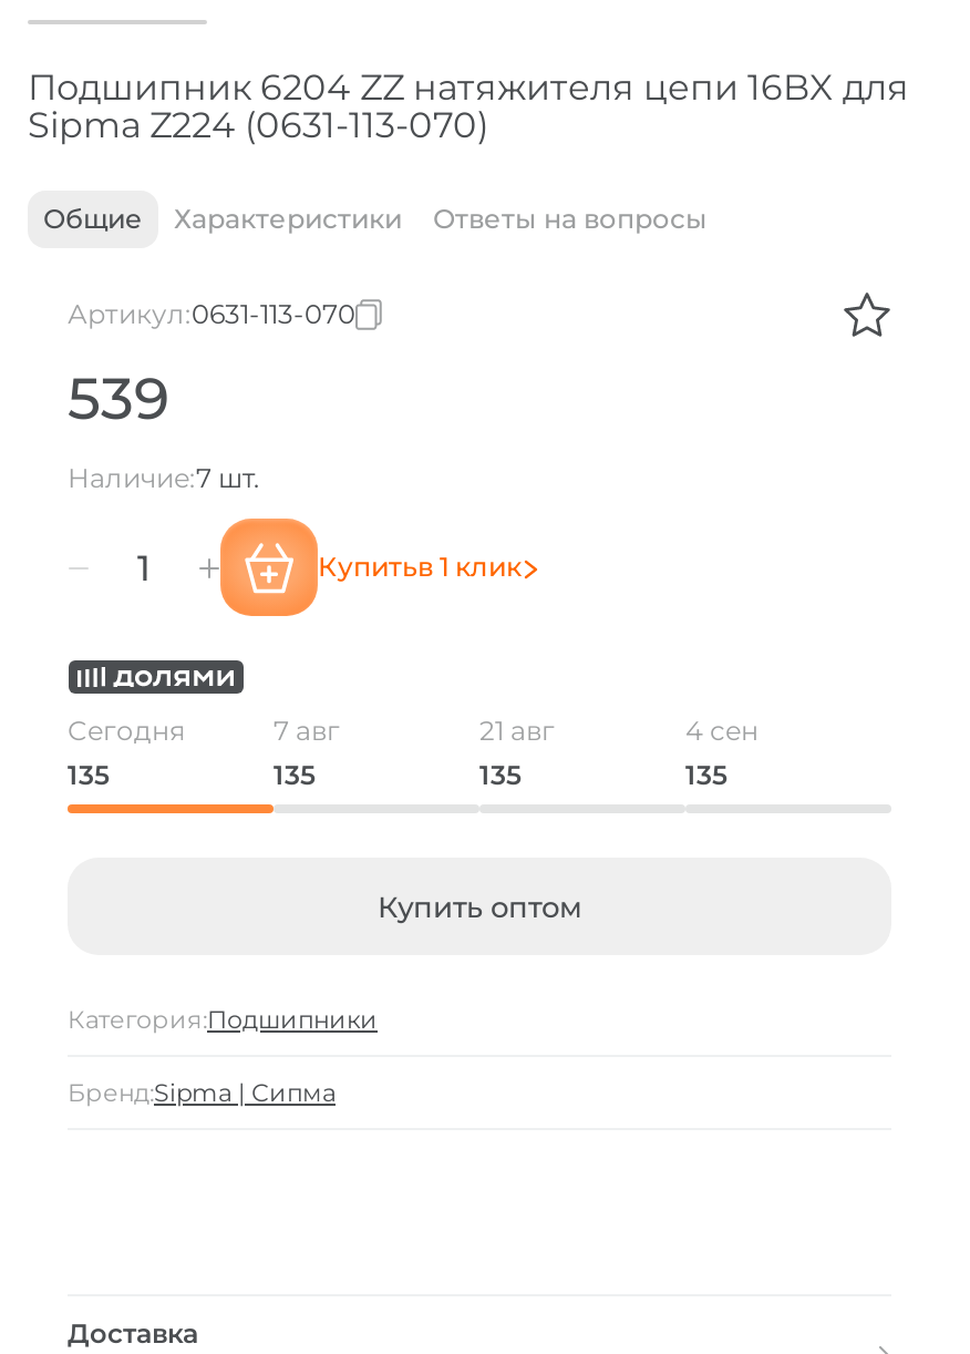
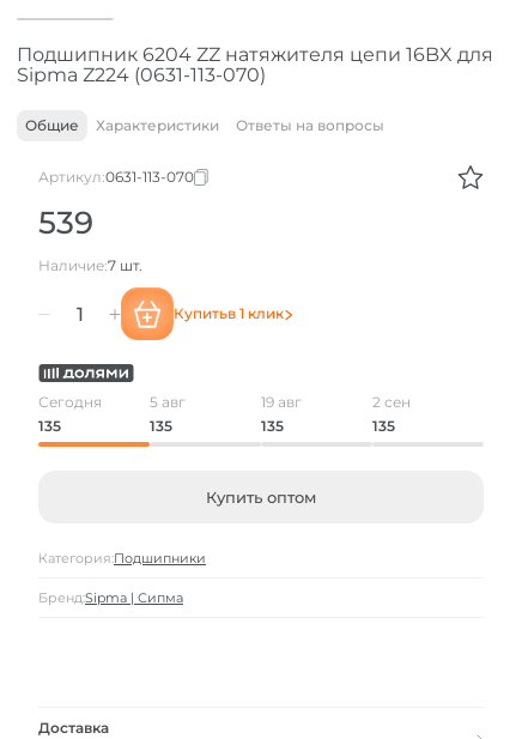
- 7 авг
+ 5 авг

- 21 авг
+ 19 авг

- 4 сен
+ 2 сен
